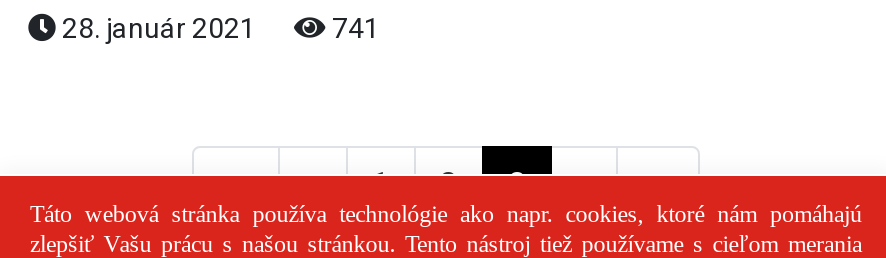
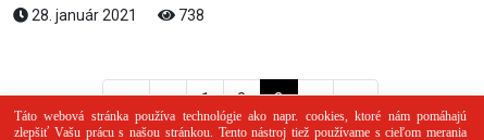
- 28. január 2021 741
+ 28. január 2021 738
